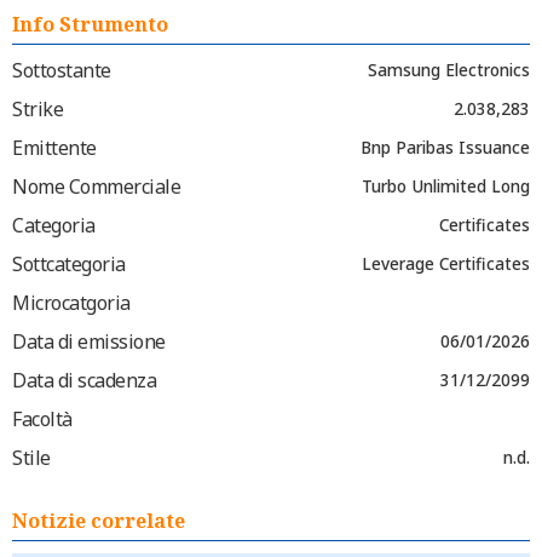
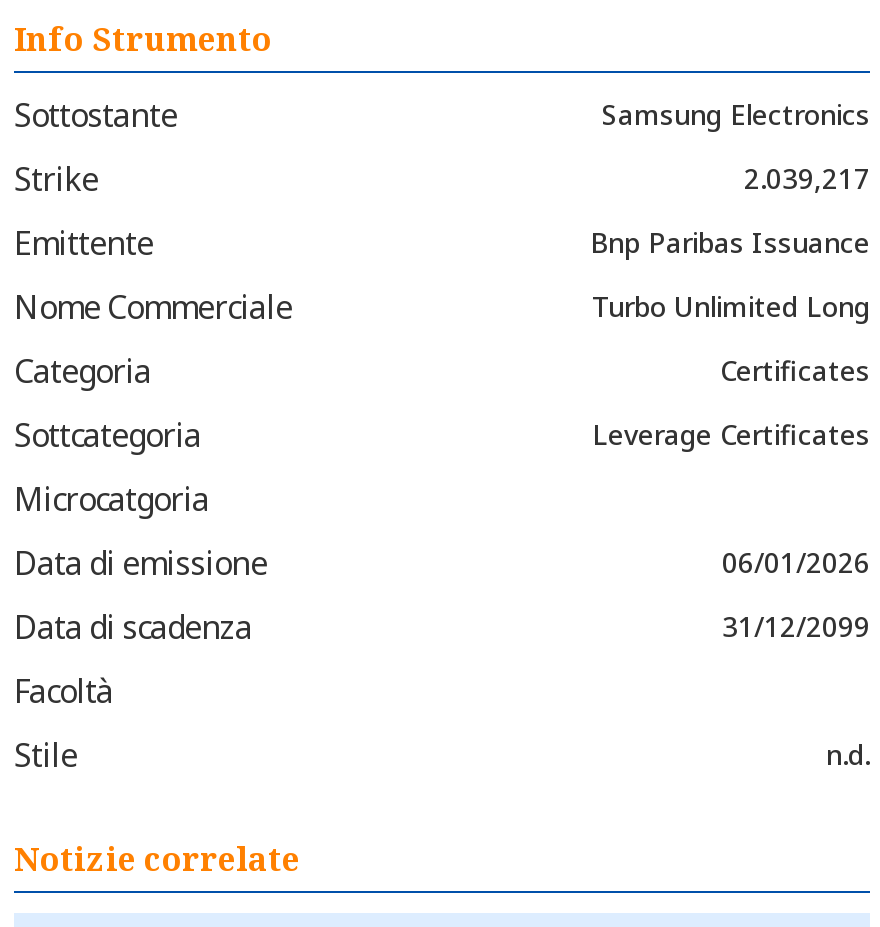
- 2.038,283
+ 2.039,217
